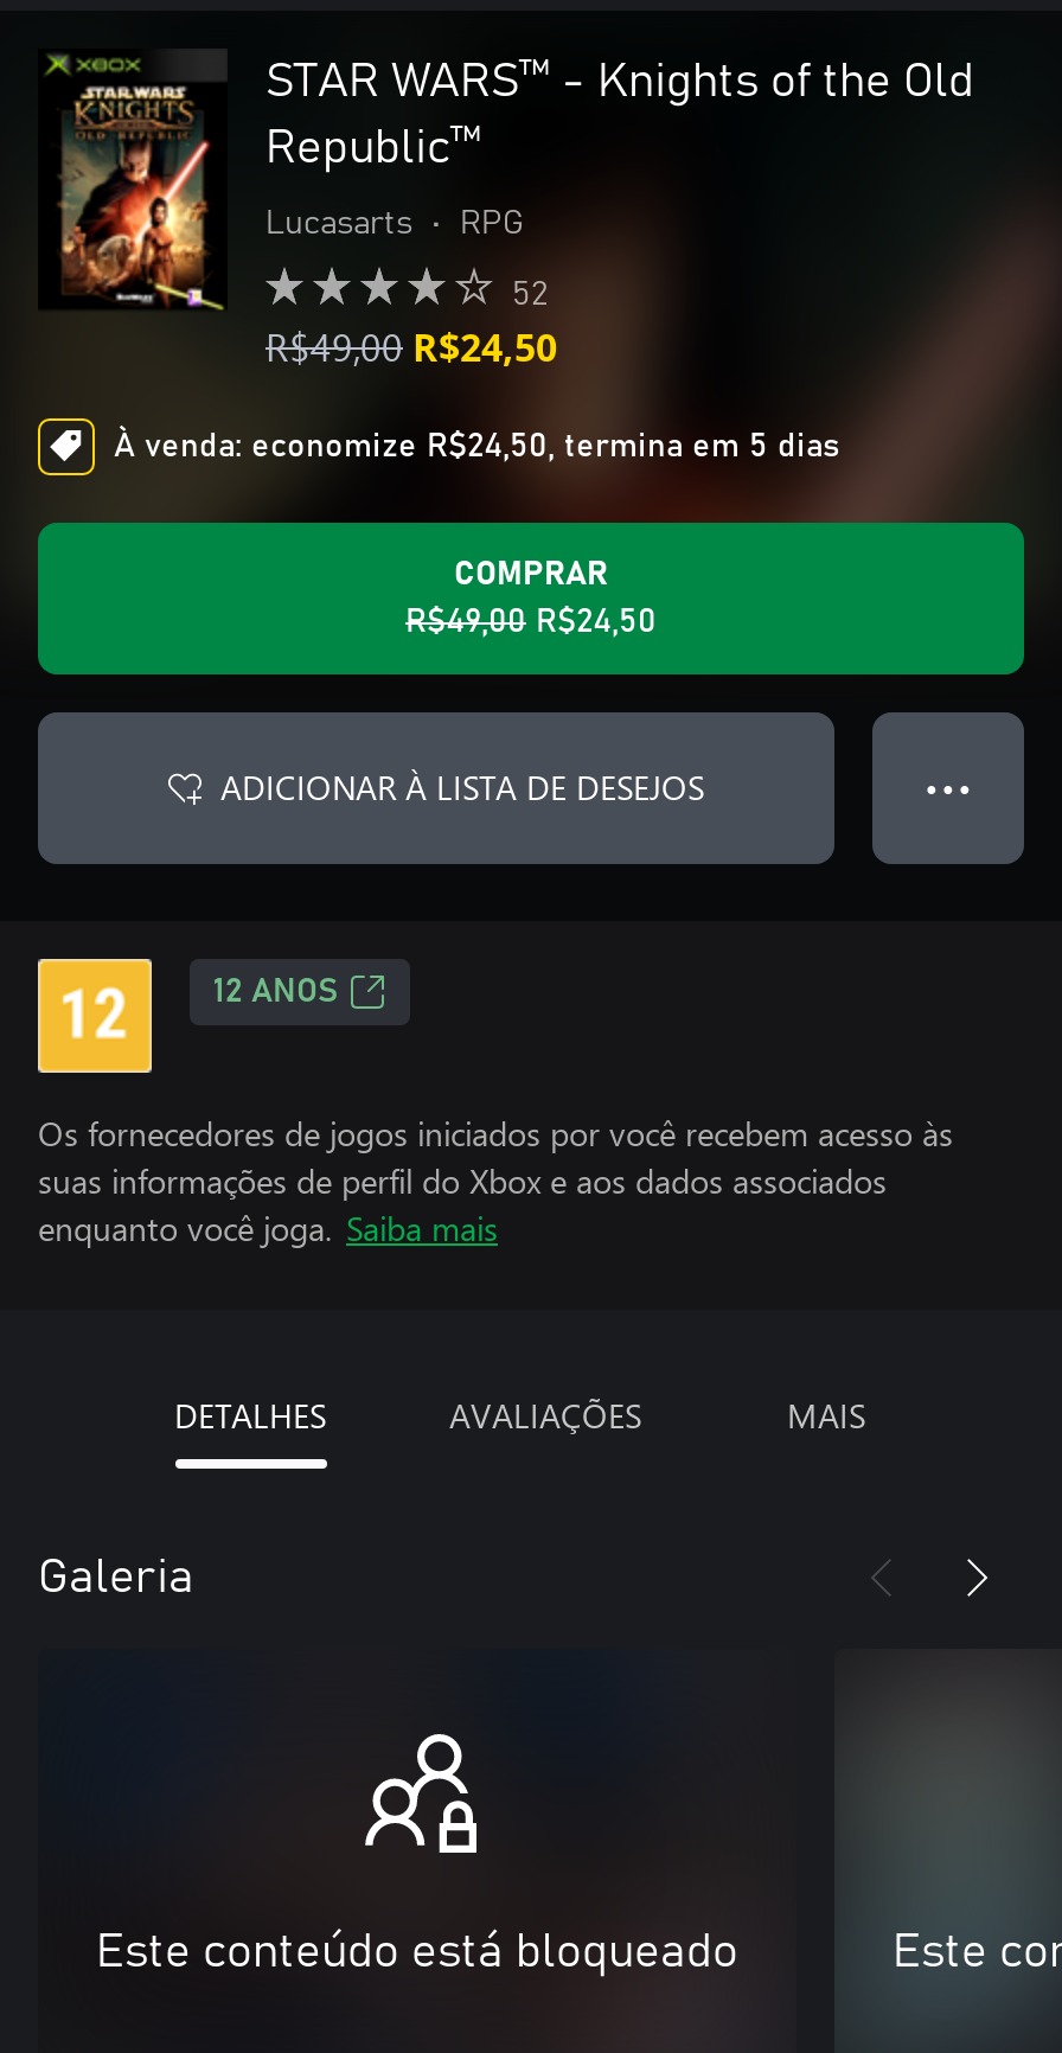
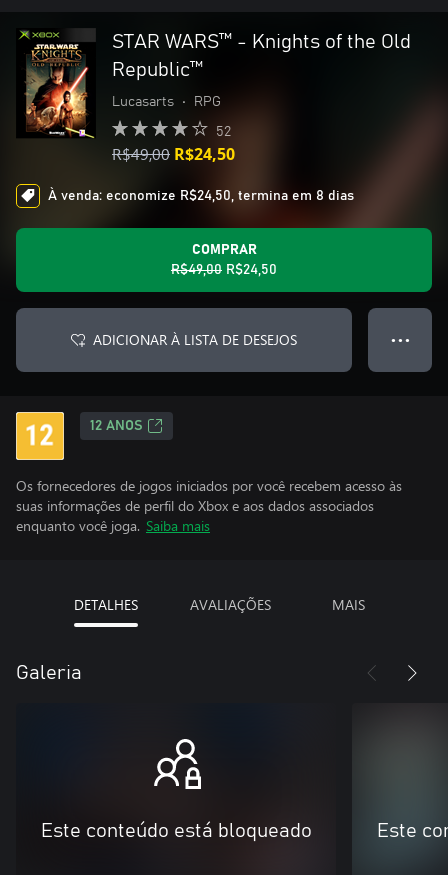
- À venda: economize R$24,50, termina em 5 dias
+ À venda: economize R$24,50, termina em 8 dias
